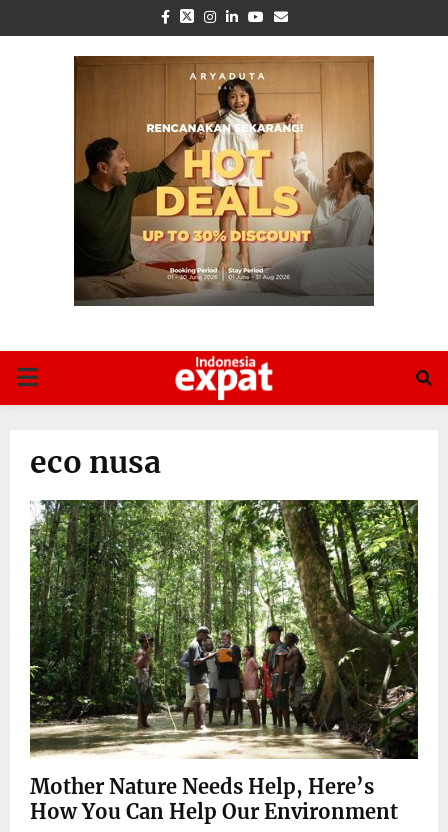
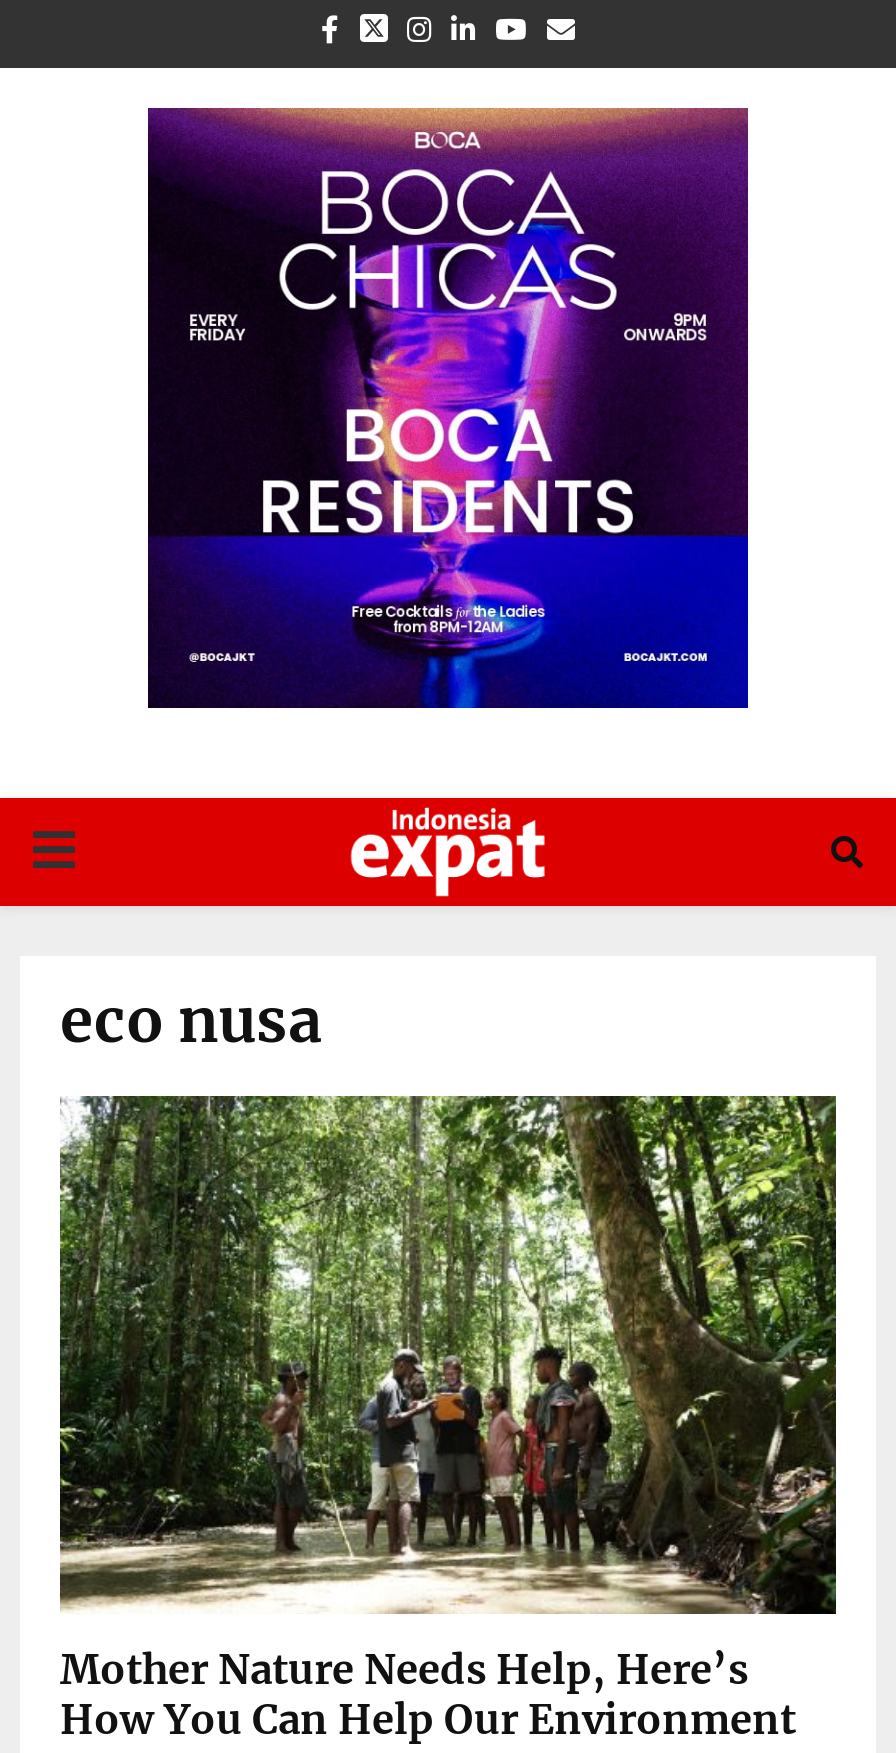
- [image]
+ [image]
